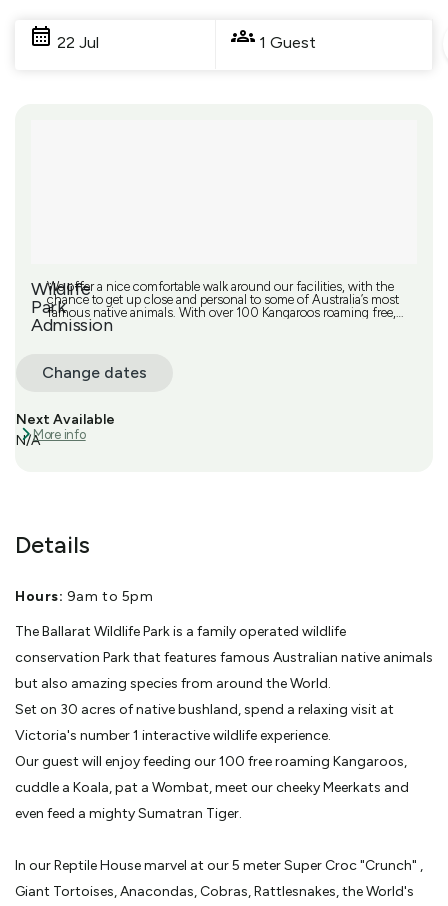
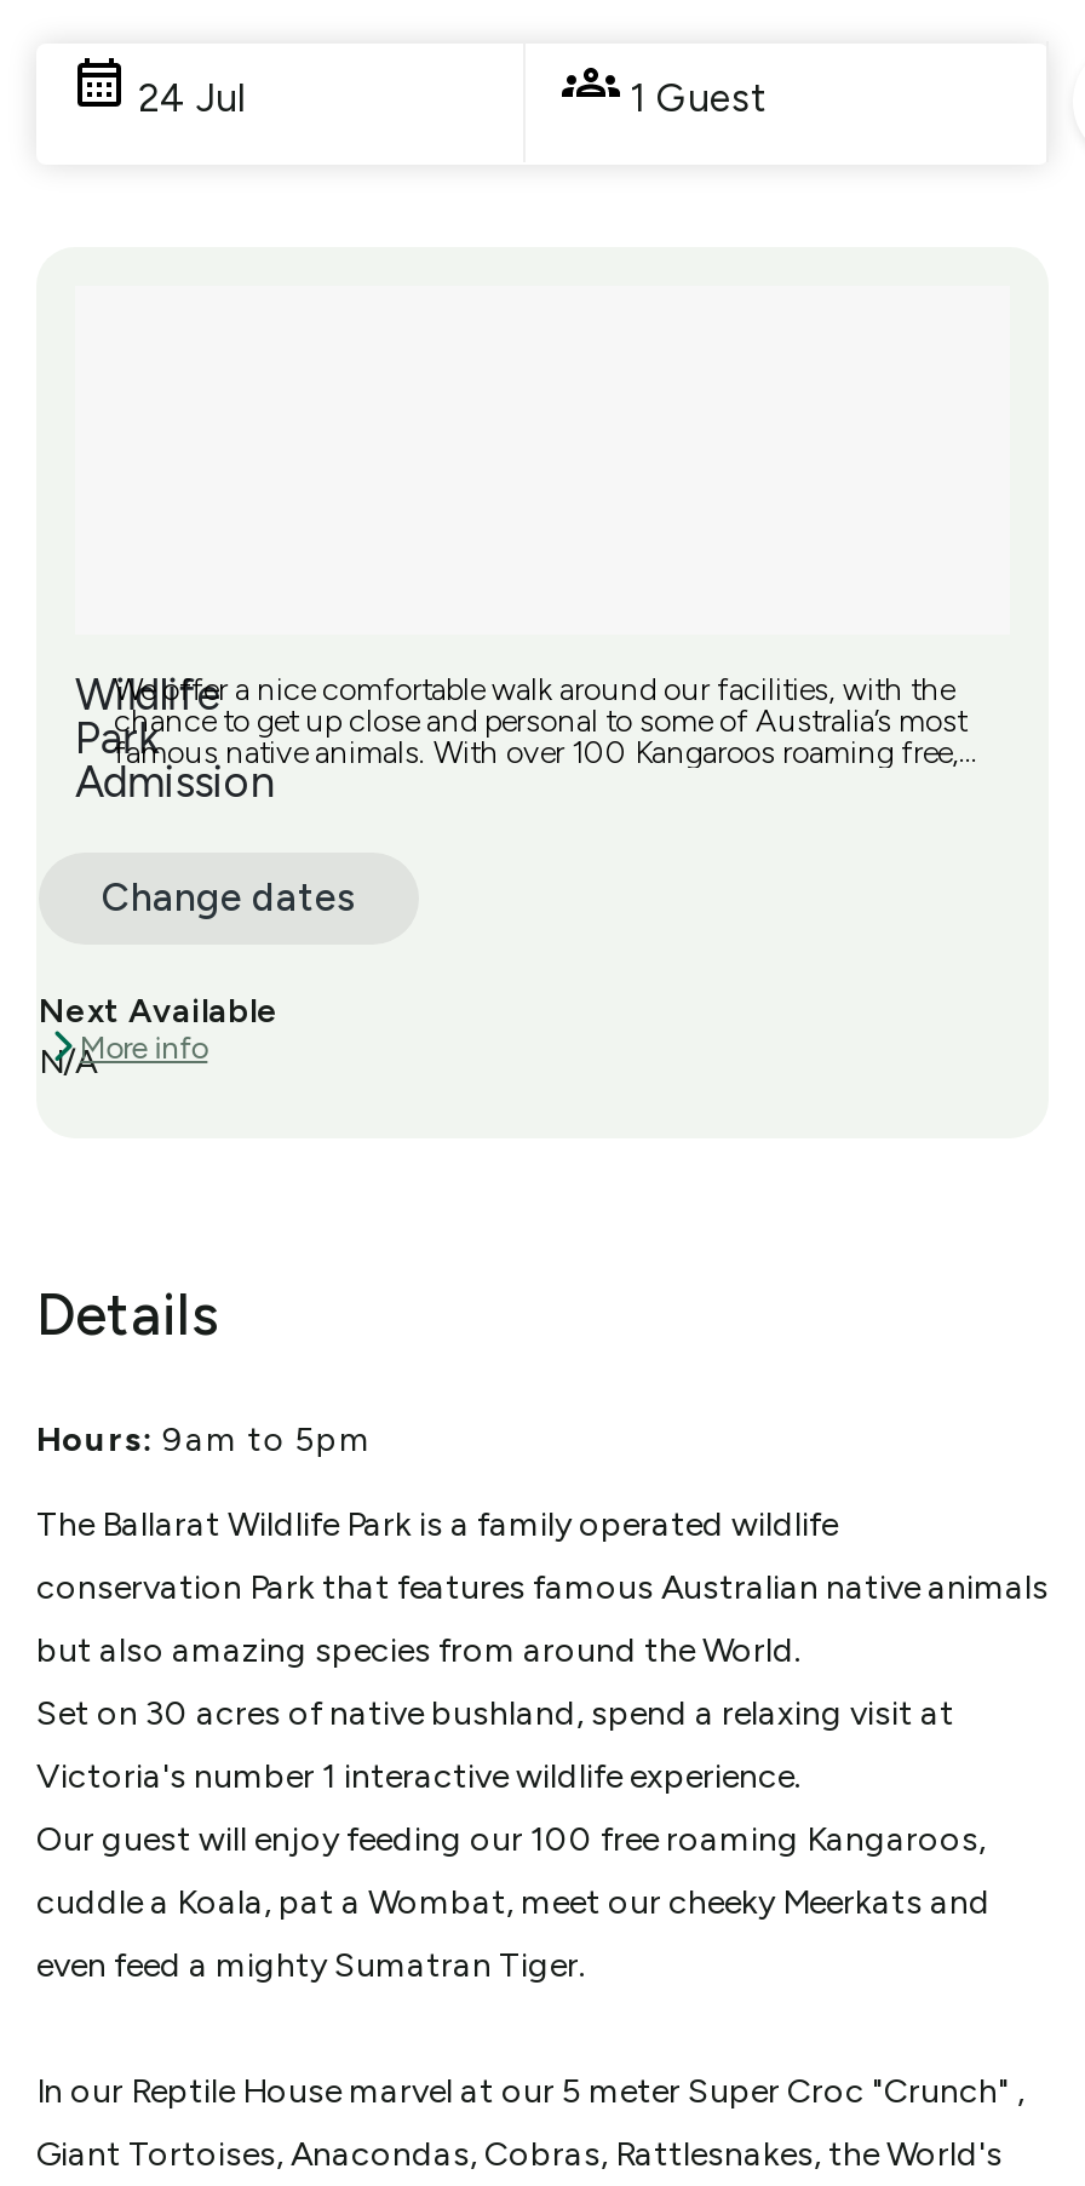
- 22 Jul
+ 24 Jul
